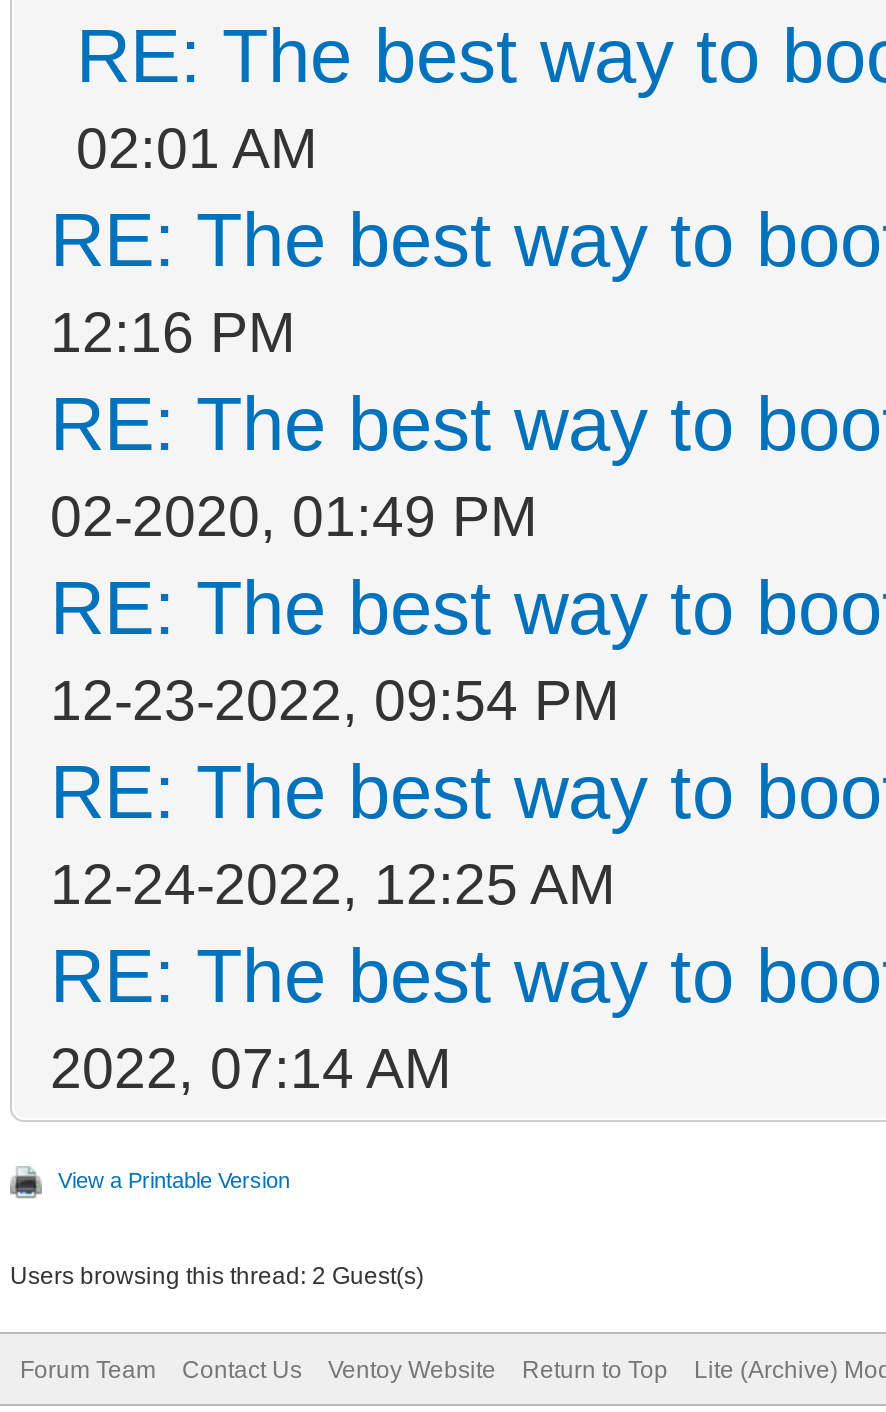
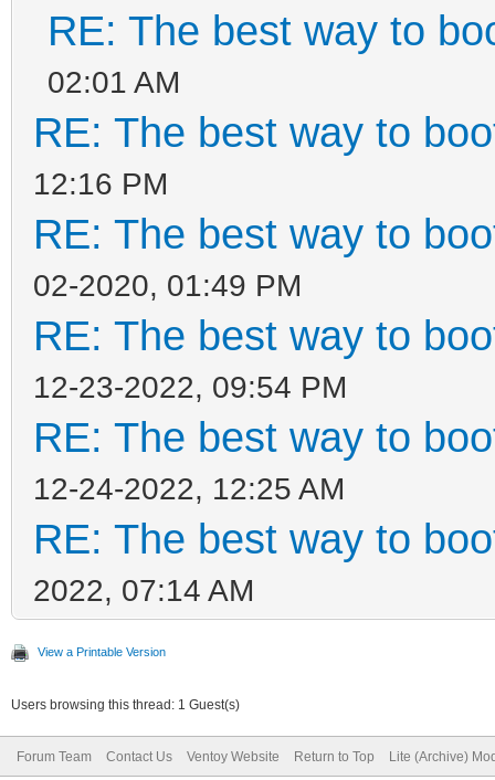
- Users browsing this thread: 2 Guest(s)
+ Users browsing this thread: 1 Guest(s)
